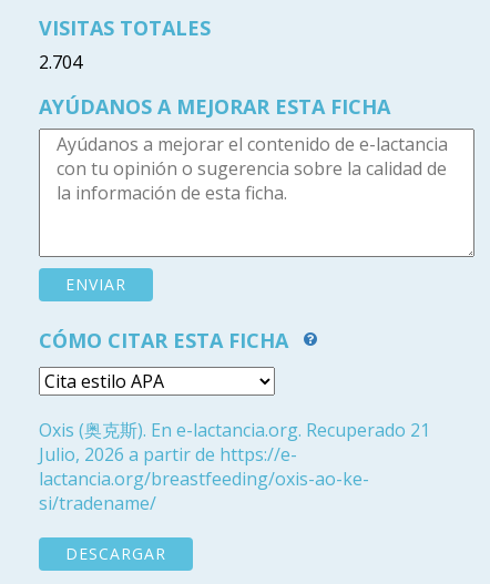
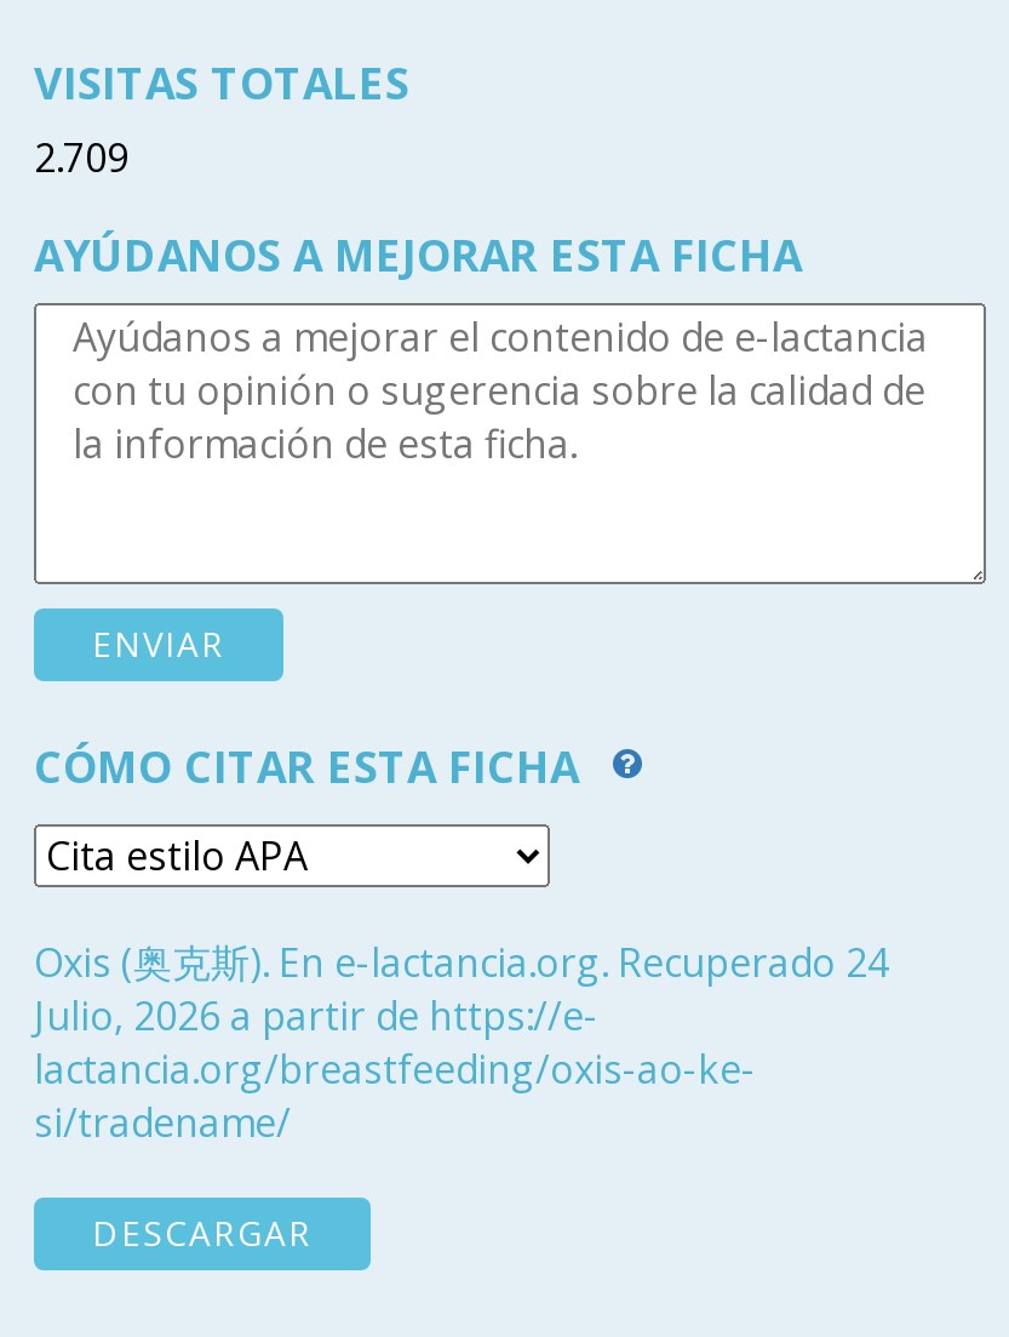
- 2.704
+ 2.709

- Oxis (奥克斯). En e-lactancia.org. Recuperado 21
+ Oxis (奥克斯). En e-lactancia.org. Recuperado 24
